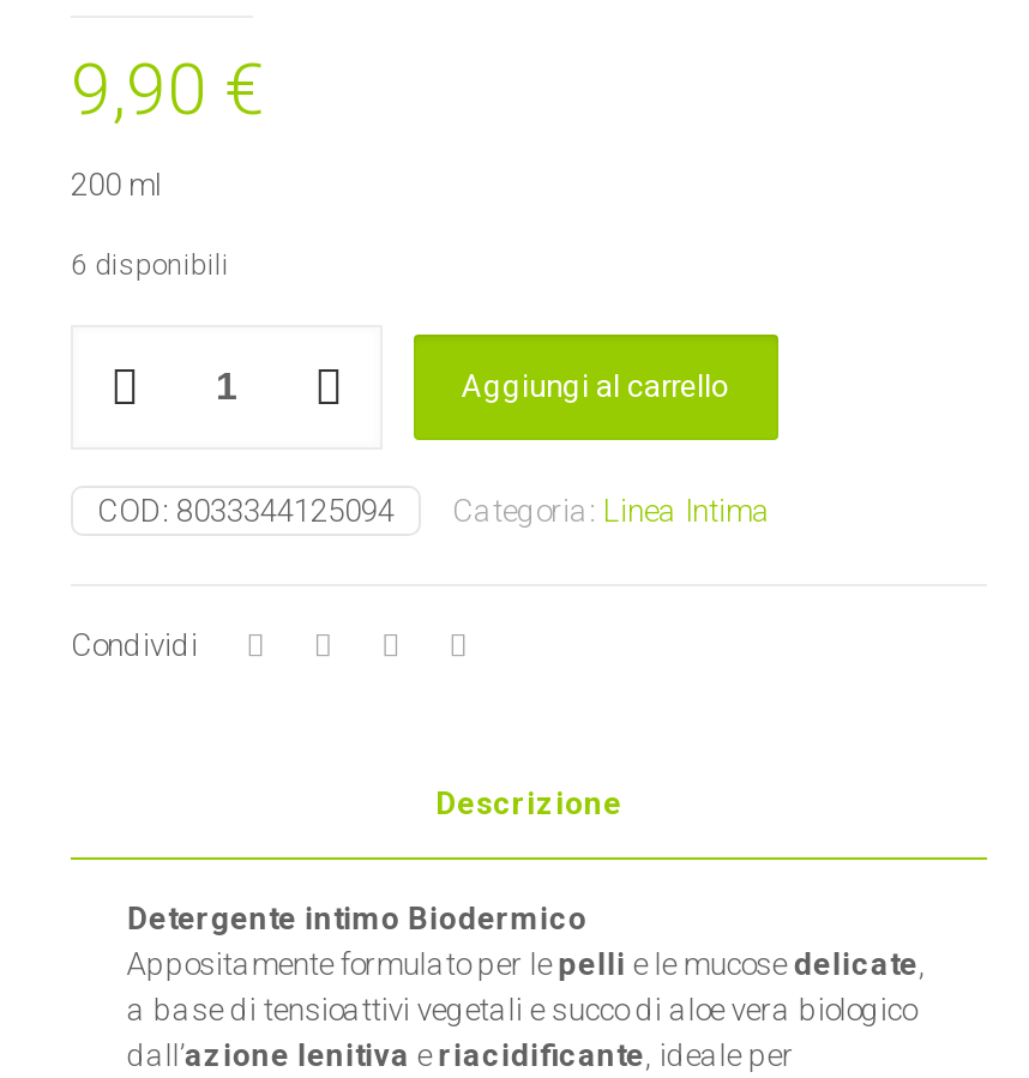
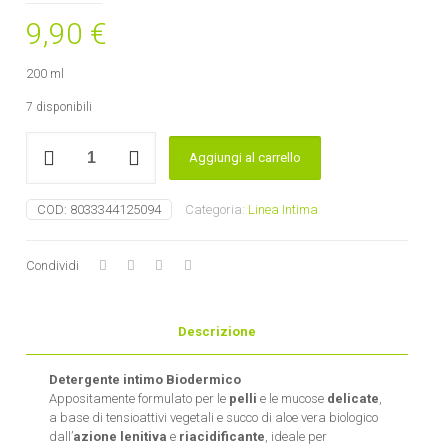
- 6 disponibili
+ 7 disponibili
